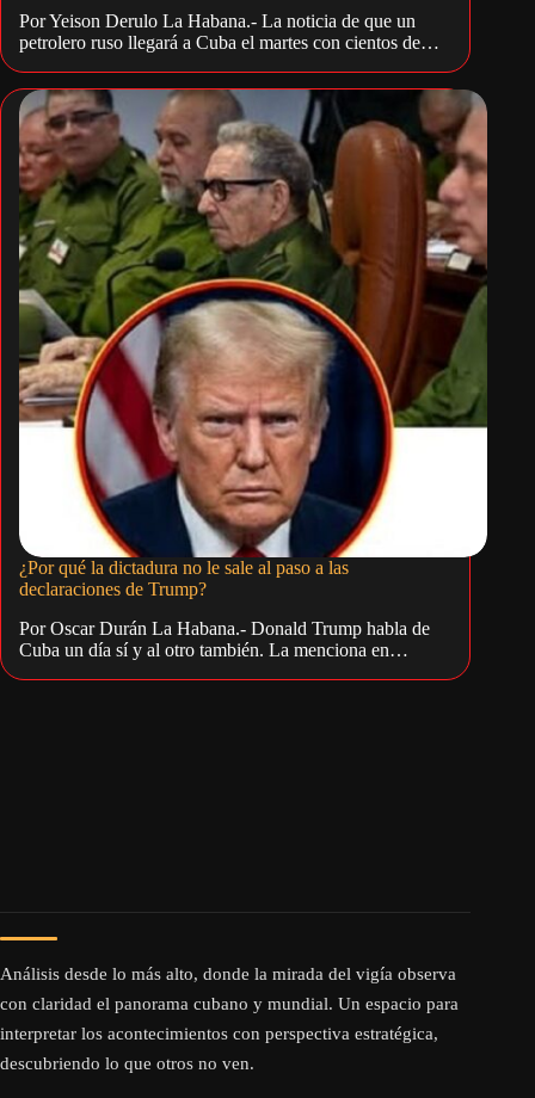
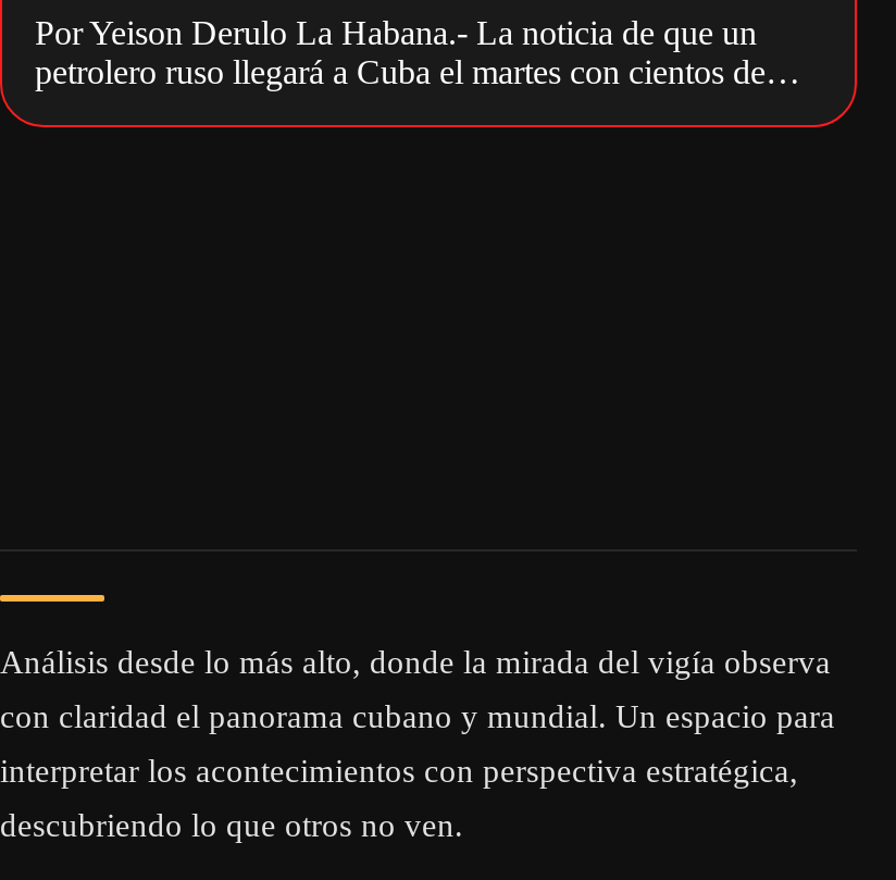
- [image]
- ¿Por qué la dictadura no le sale al paso a las
- declaraciones de Trump?
- Por Oscar Durán La Habana.- Donald Trump habla de
- Cuba un día sí y al otro también. La menciona en…
